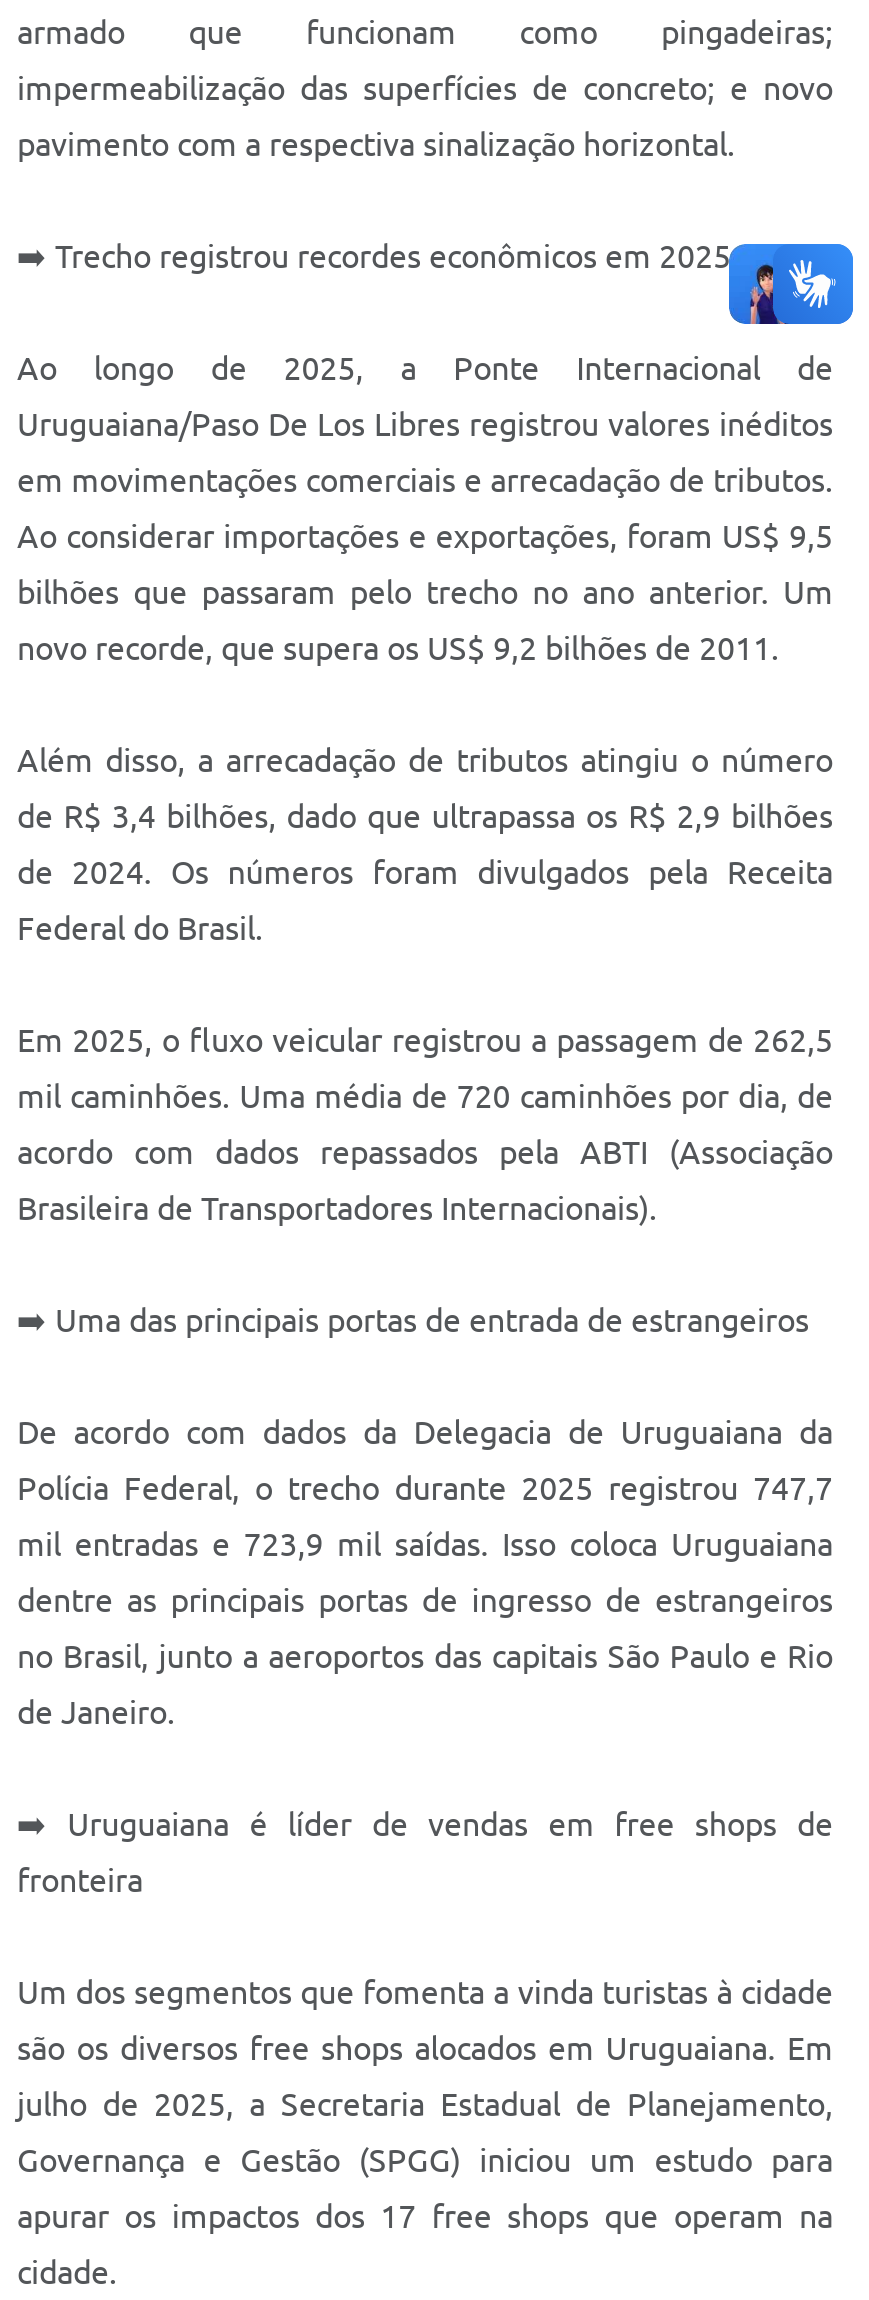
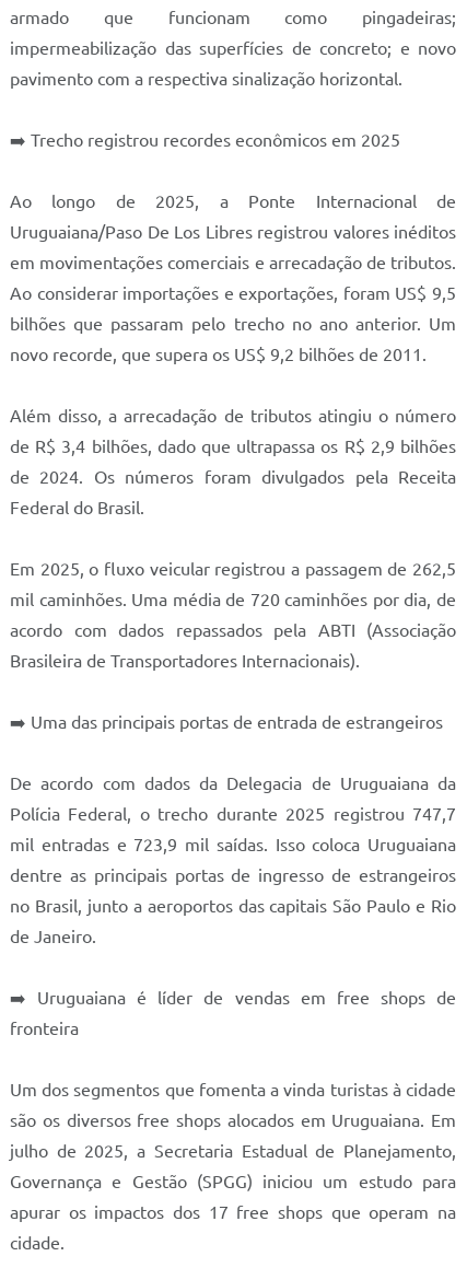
- [image]
